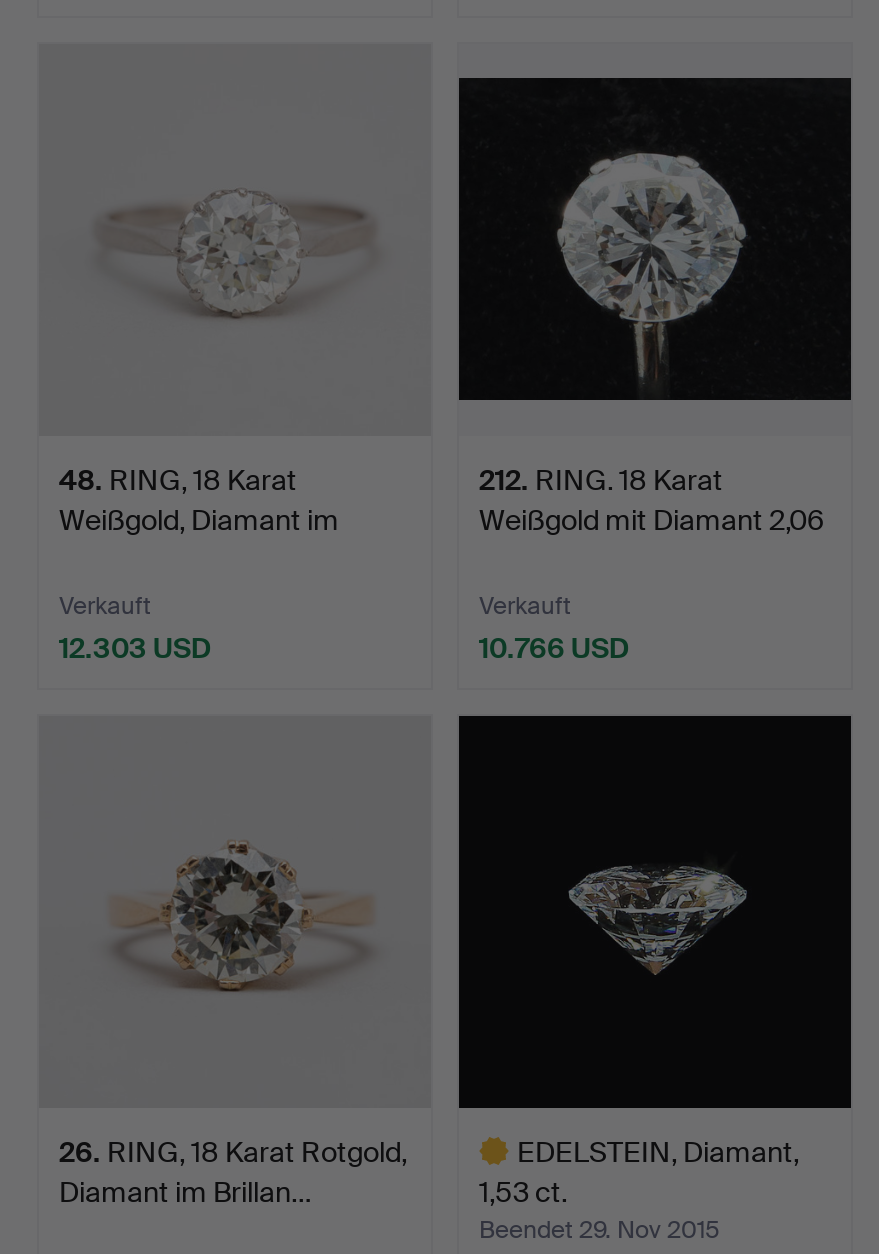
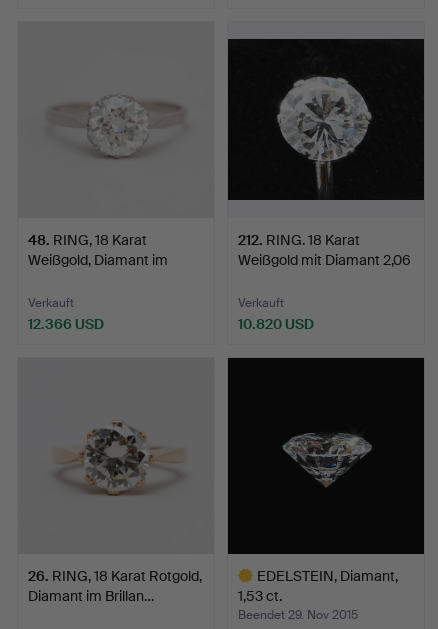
- 12.303 USD
+ 12.366 USD

- 10.766 USD
+ 10.820 USD
